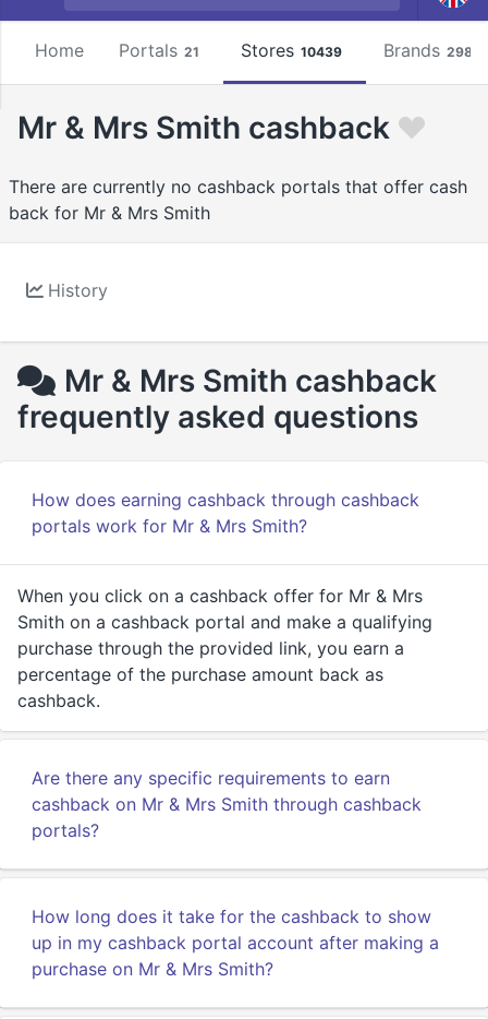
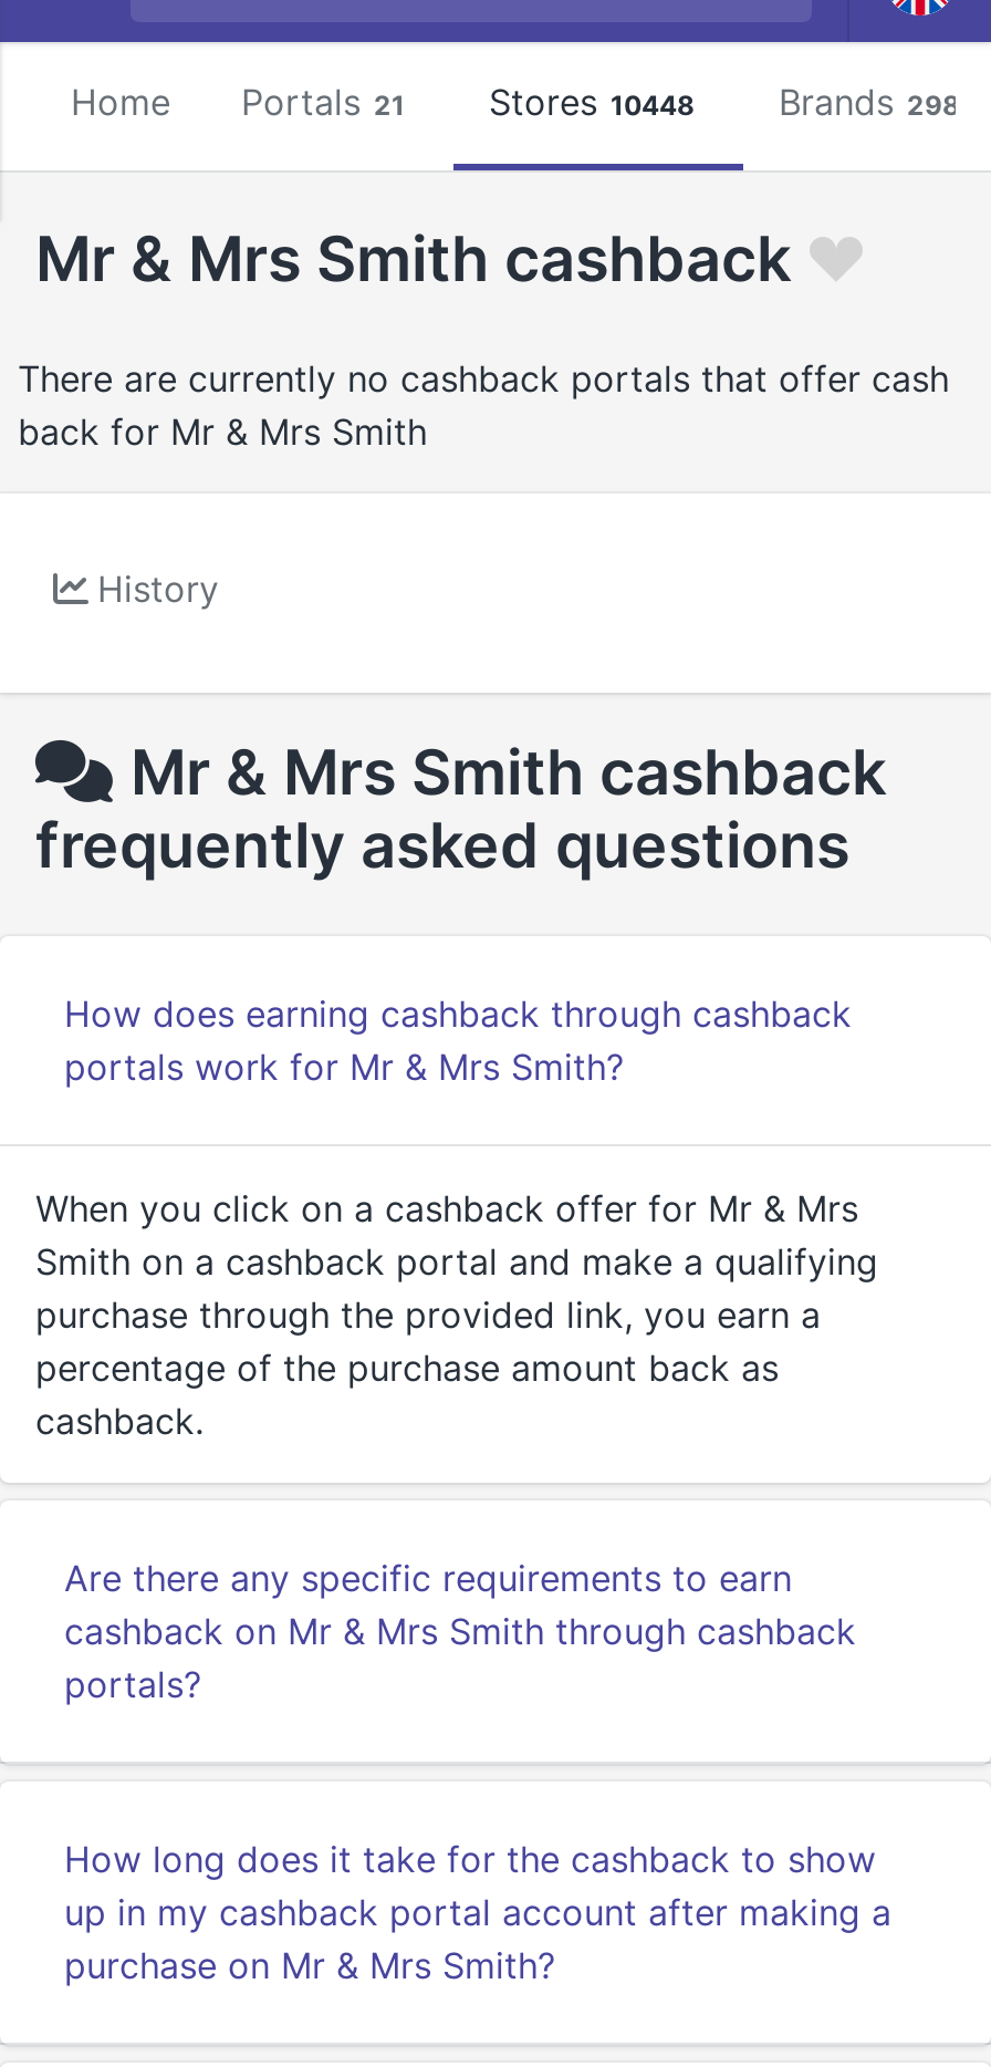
- Stores 10439
+ Stores 10448
